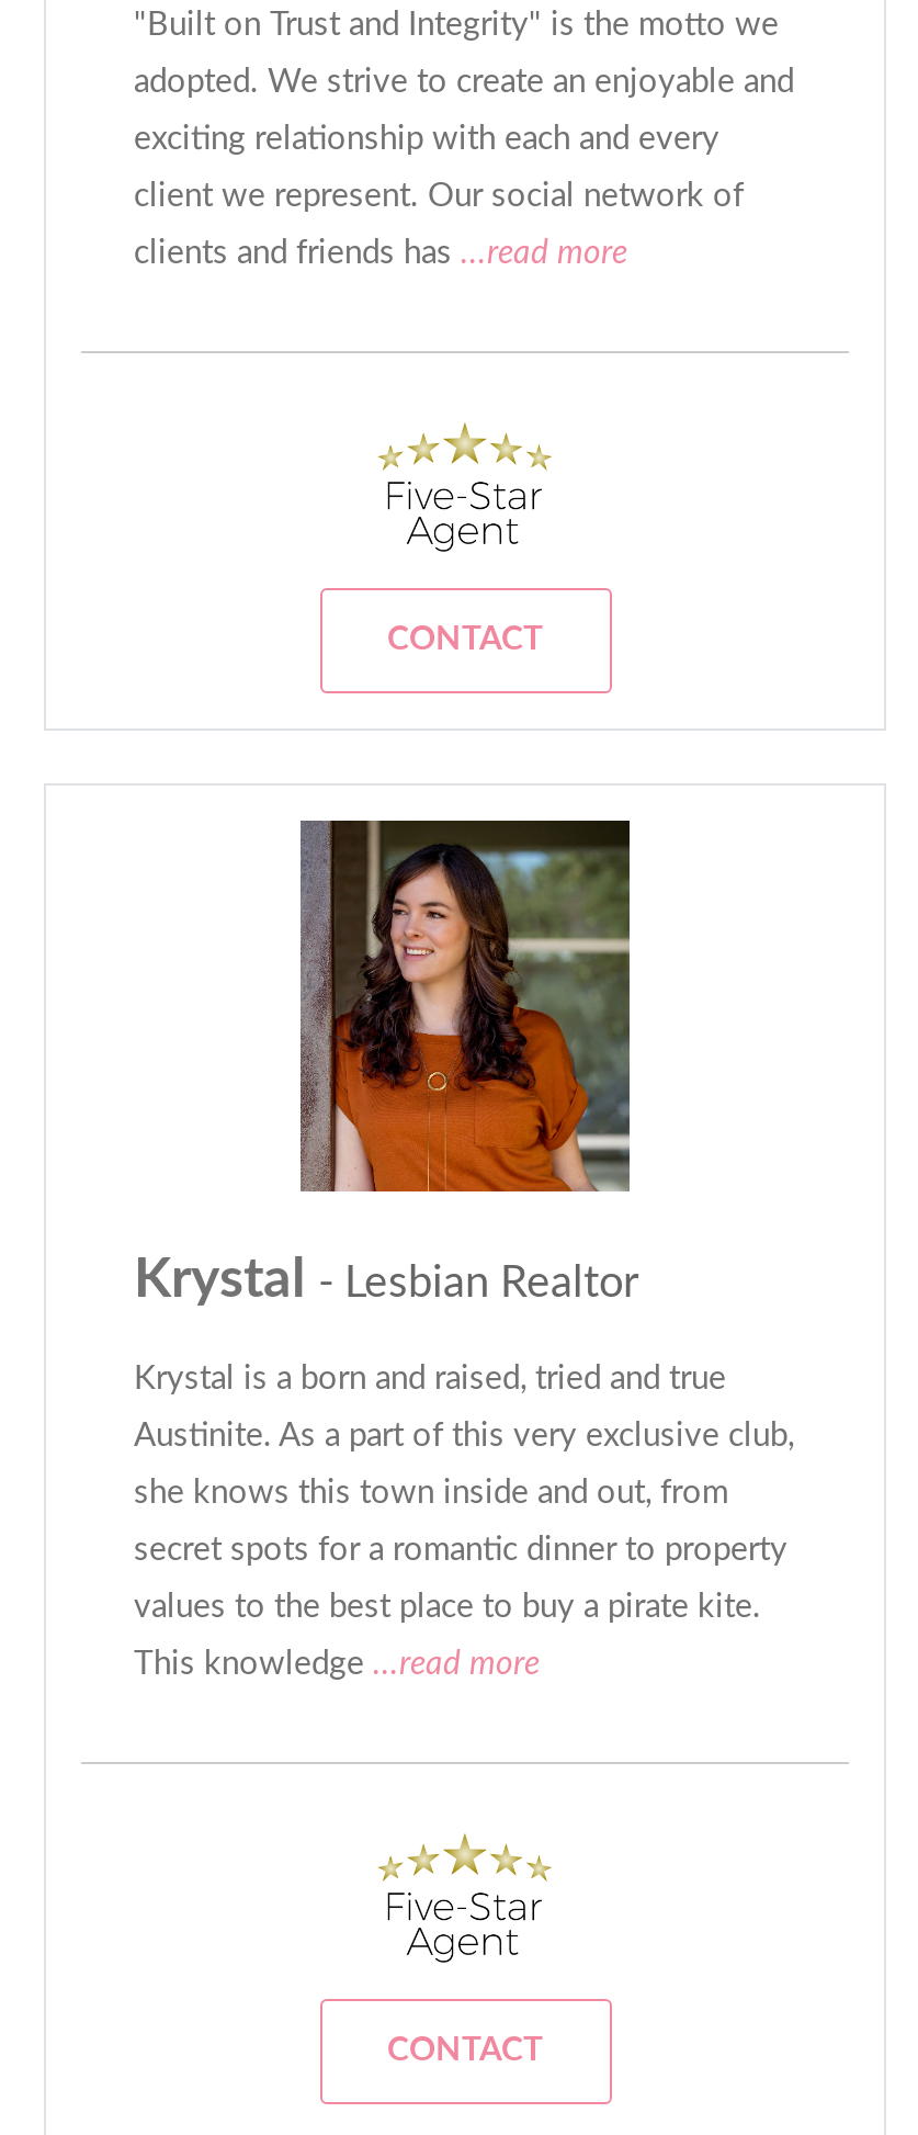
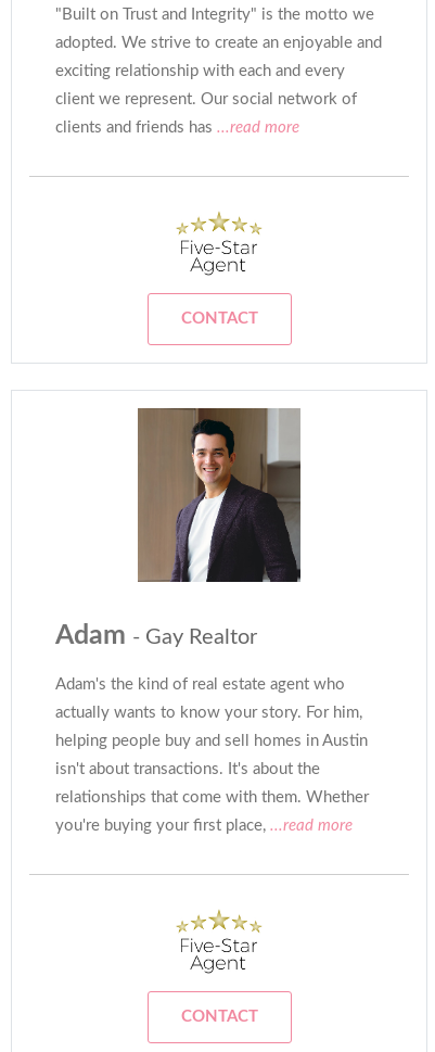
- [image]
- Krystal - Lesbian Realtor
+ [image]
+ Adam - Gay Realtor

- Krystal is a born and raised, tried and true
+ Adam's the kind of real estate agent who

- Austinite. As a part of this very exclusive club,
+ actually wants to know your story. For him,

- she knows this town inside and out, from
+ helping people buy and sell homes in Austin

- secret spots for a romantic dinner to property
+ isn't about transactions. It's about the

- values to the best place to buy a pirate kite.
+ relationships that come with them. Whether

- This knowledge...read more
+ you're buying your first place,...read more
